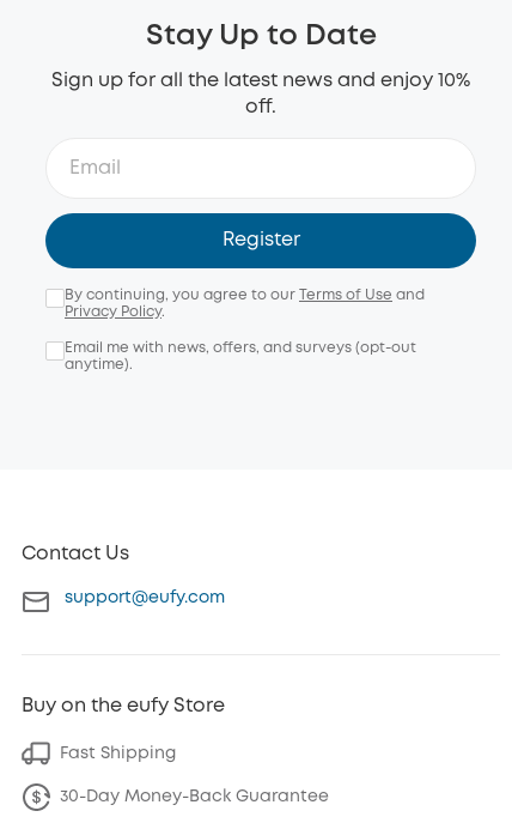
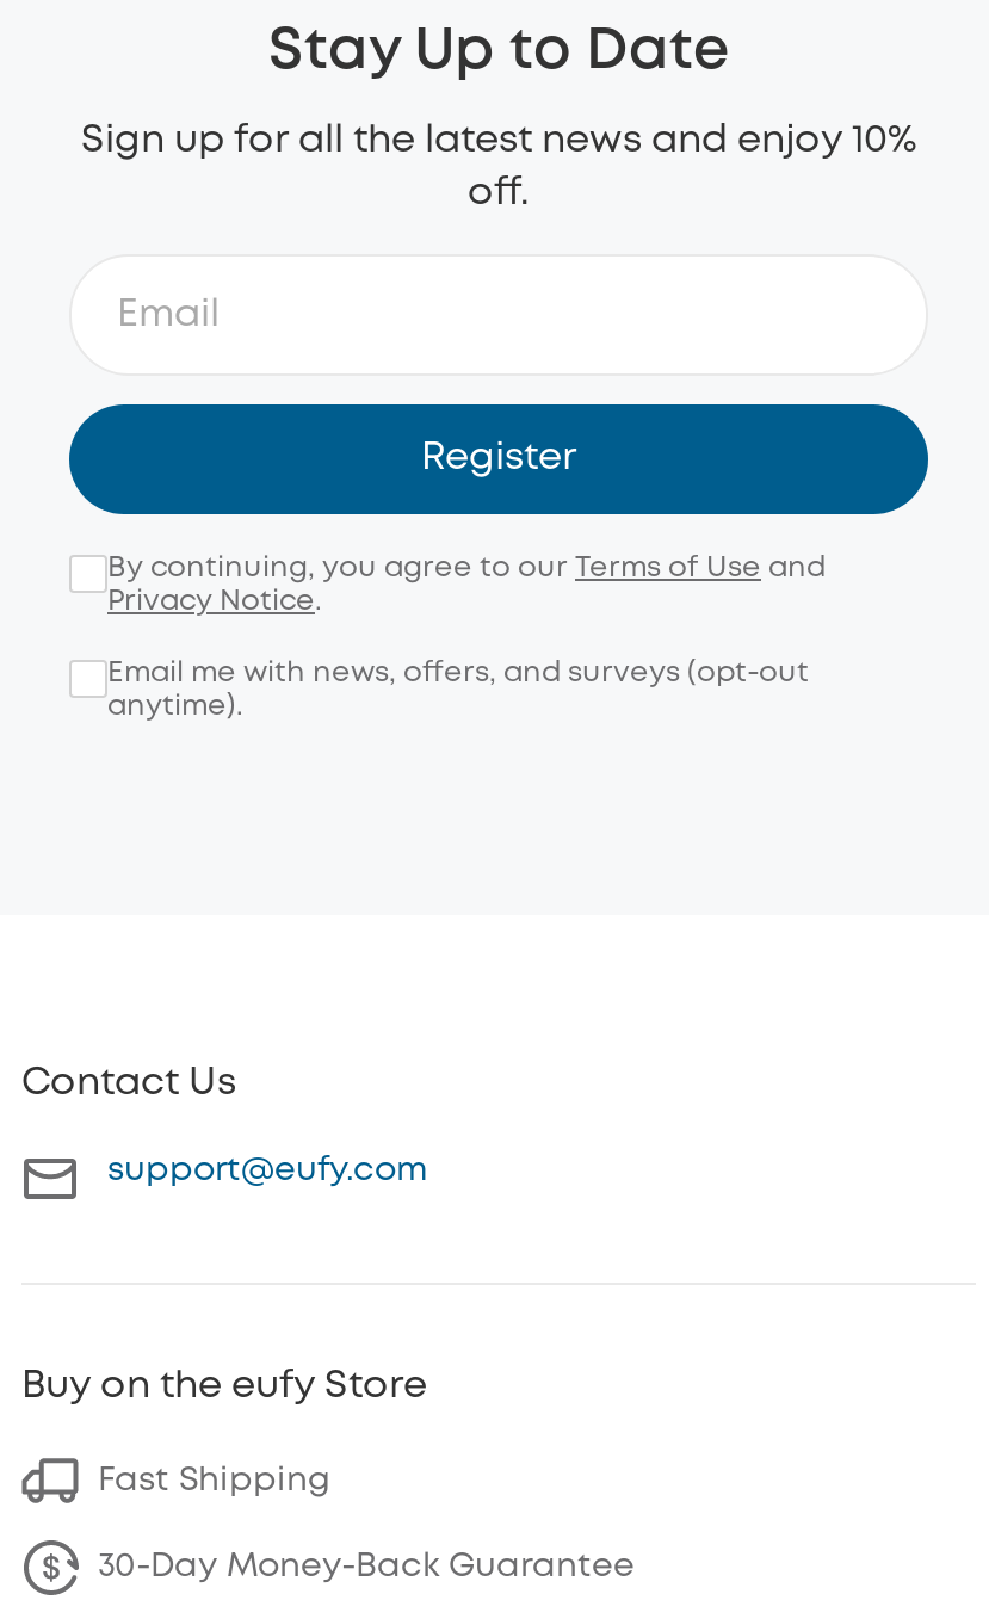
- Privacy Policy.
+ Privacy Notice.
